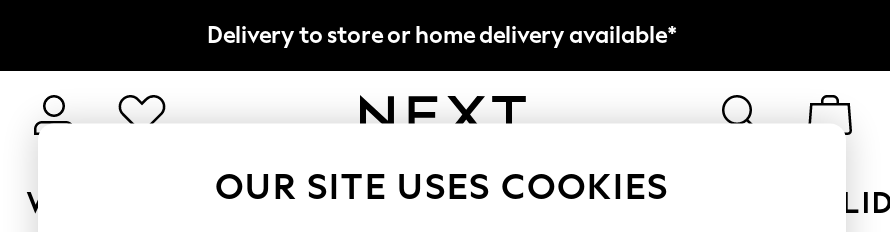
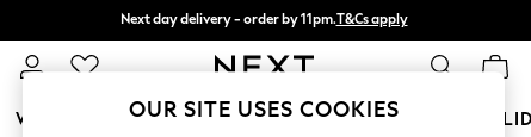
- Delivery to store or home delivery available*
+ Next day delivery - order by 11pm.T&Cs apply
